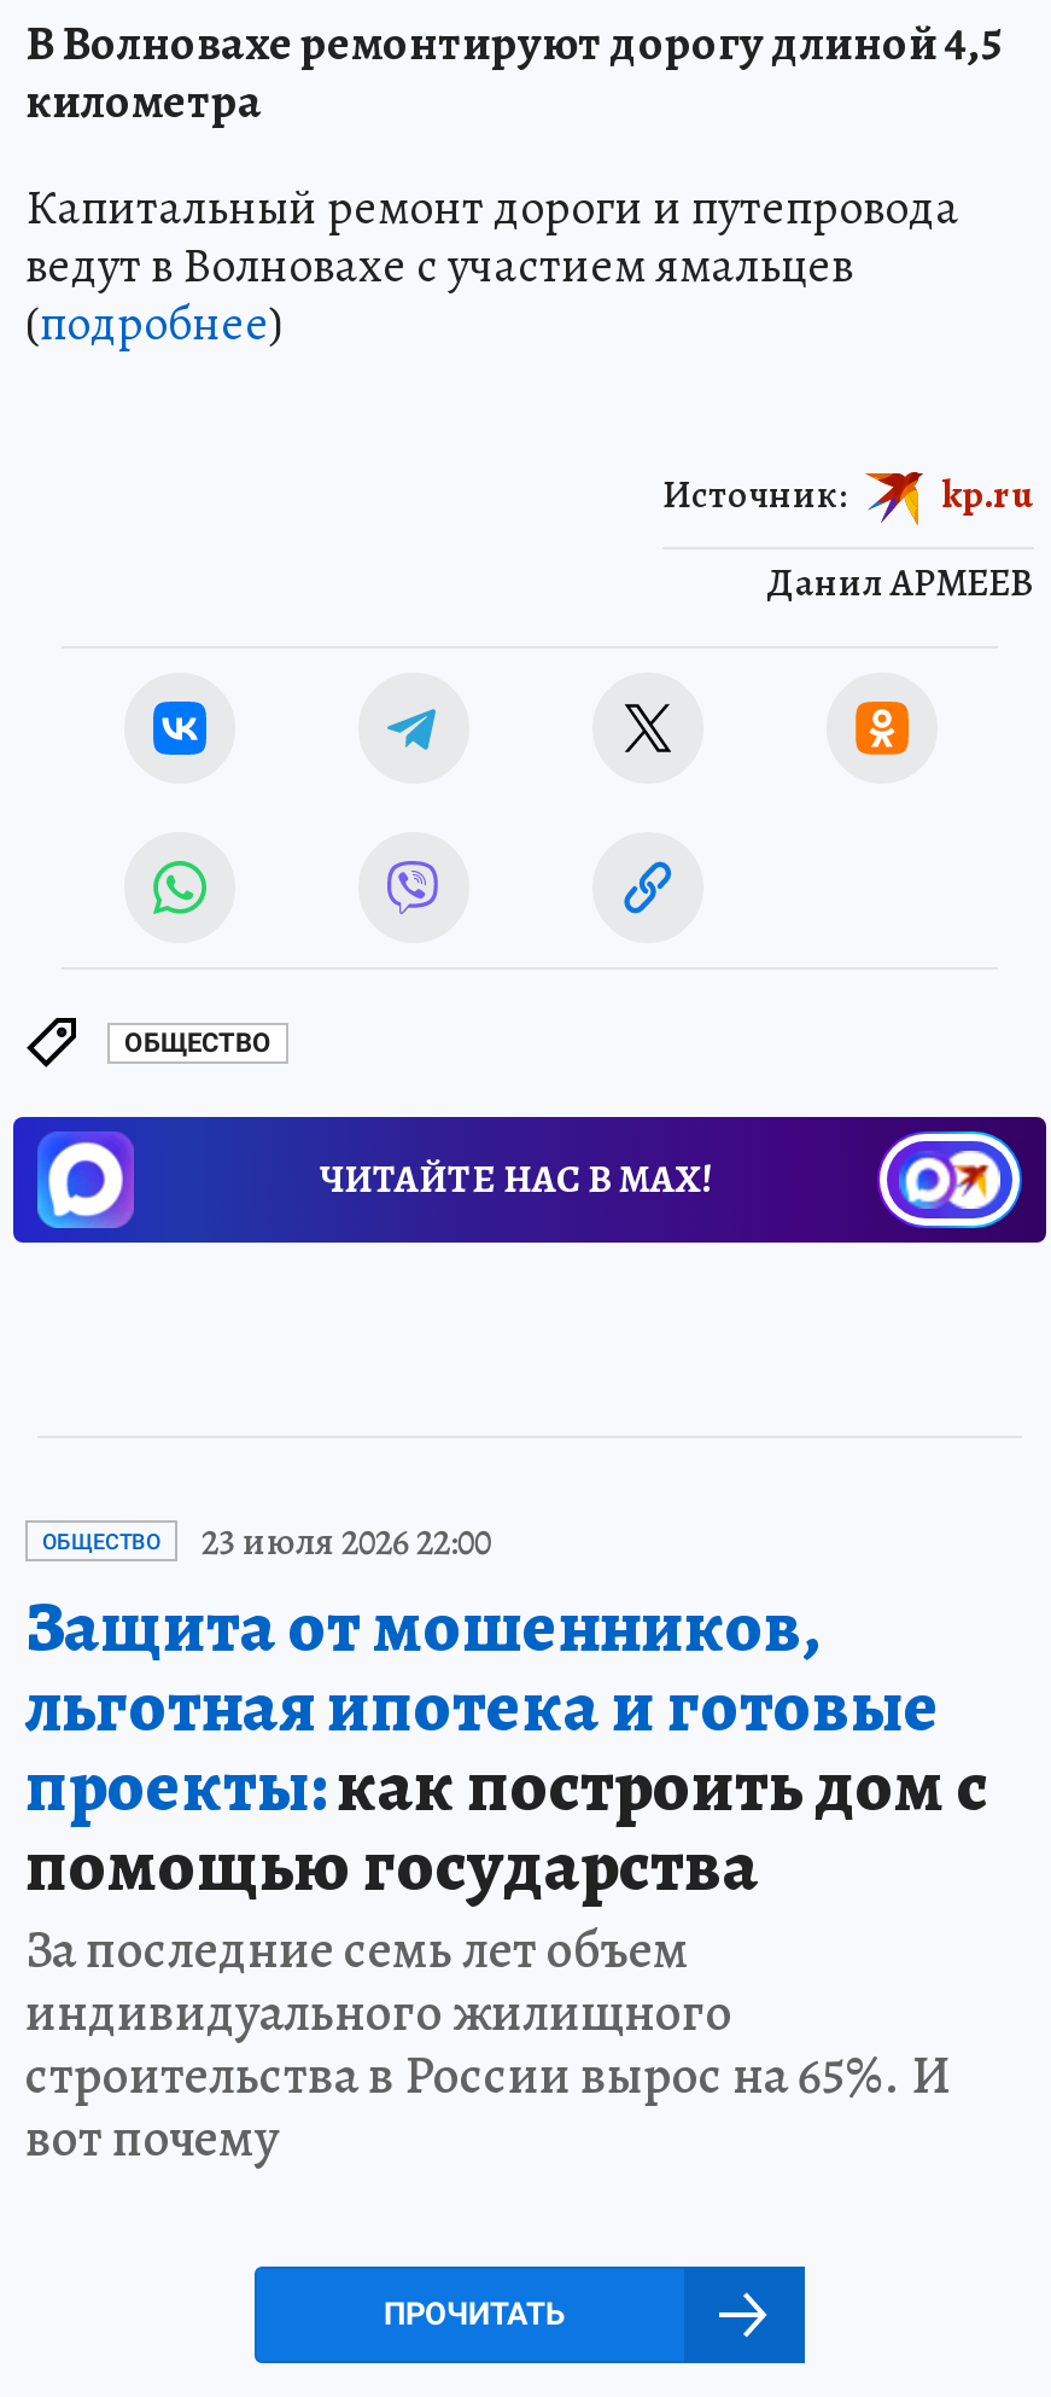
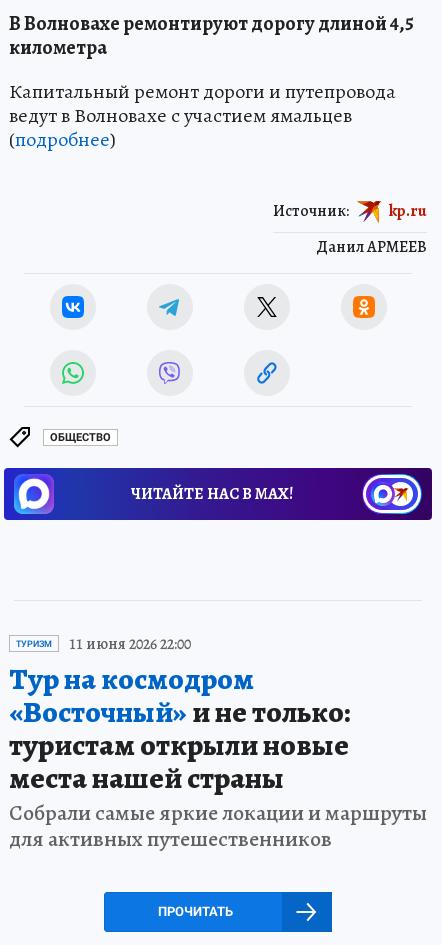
- ОБЩЕСТВО
- 23 июля 2026 22:00
- Защита от мошенников,
- льготная ипотека и готовые
- проекты:как построить дом с
- помощью государства
- За последние семь лет объем
- индивидуального жилищного
- строительства в России вырос на 65%. И
- вот почему
+ ТУРИЗМ
+ 11 июня 2026 22:00
+ Тур на космодром
+ «Восточный»и не только:
+ туристам открыли новые
+ места нашей страны
+ Собрали самые яркие локации и маршруты
+ для активных путешественников
